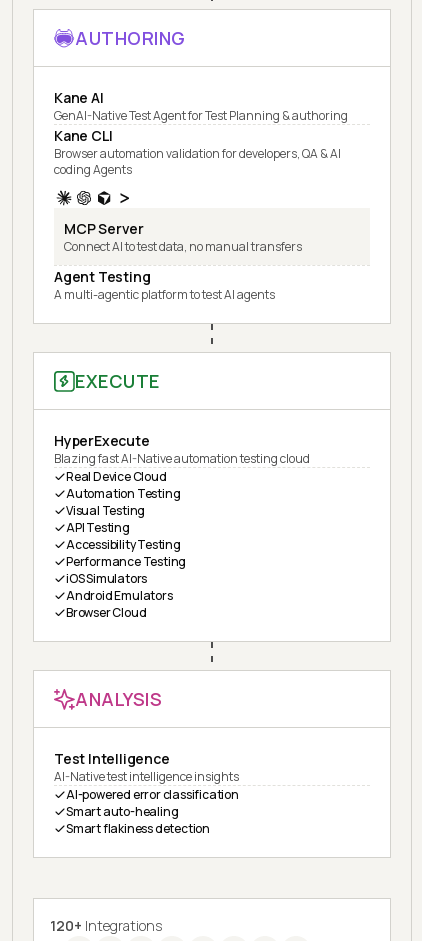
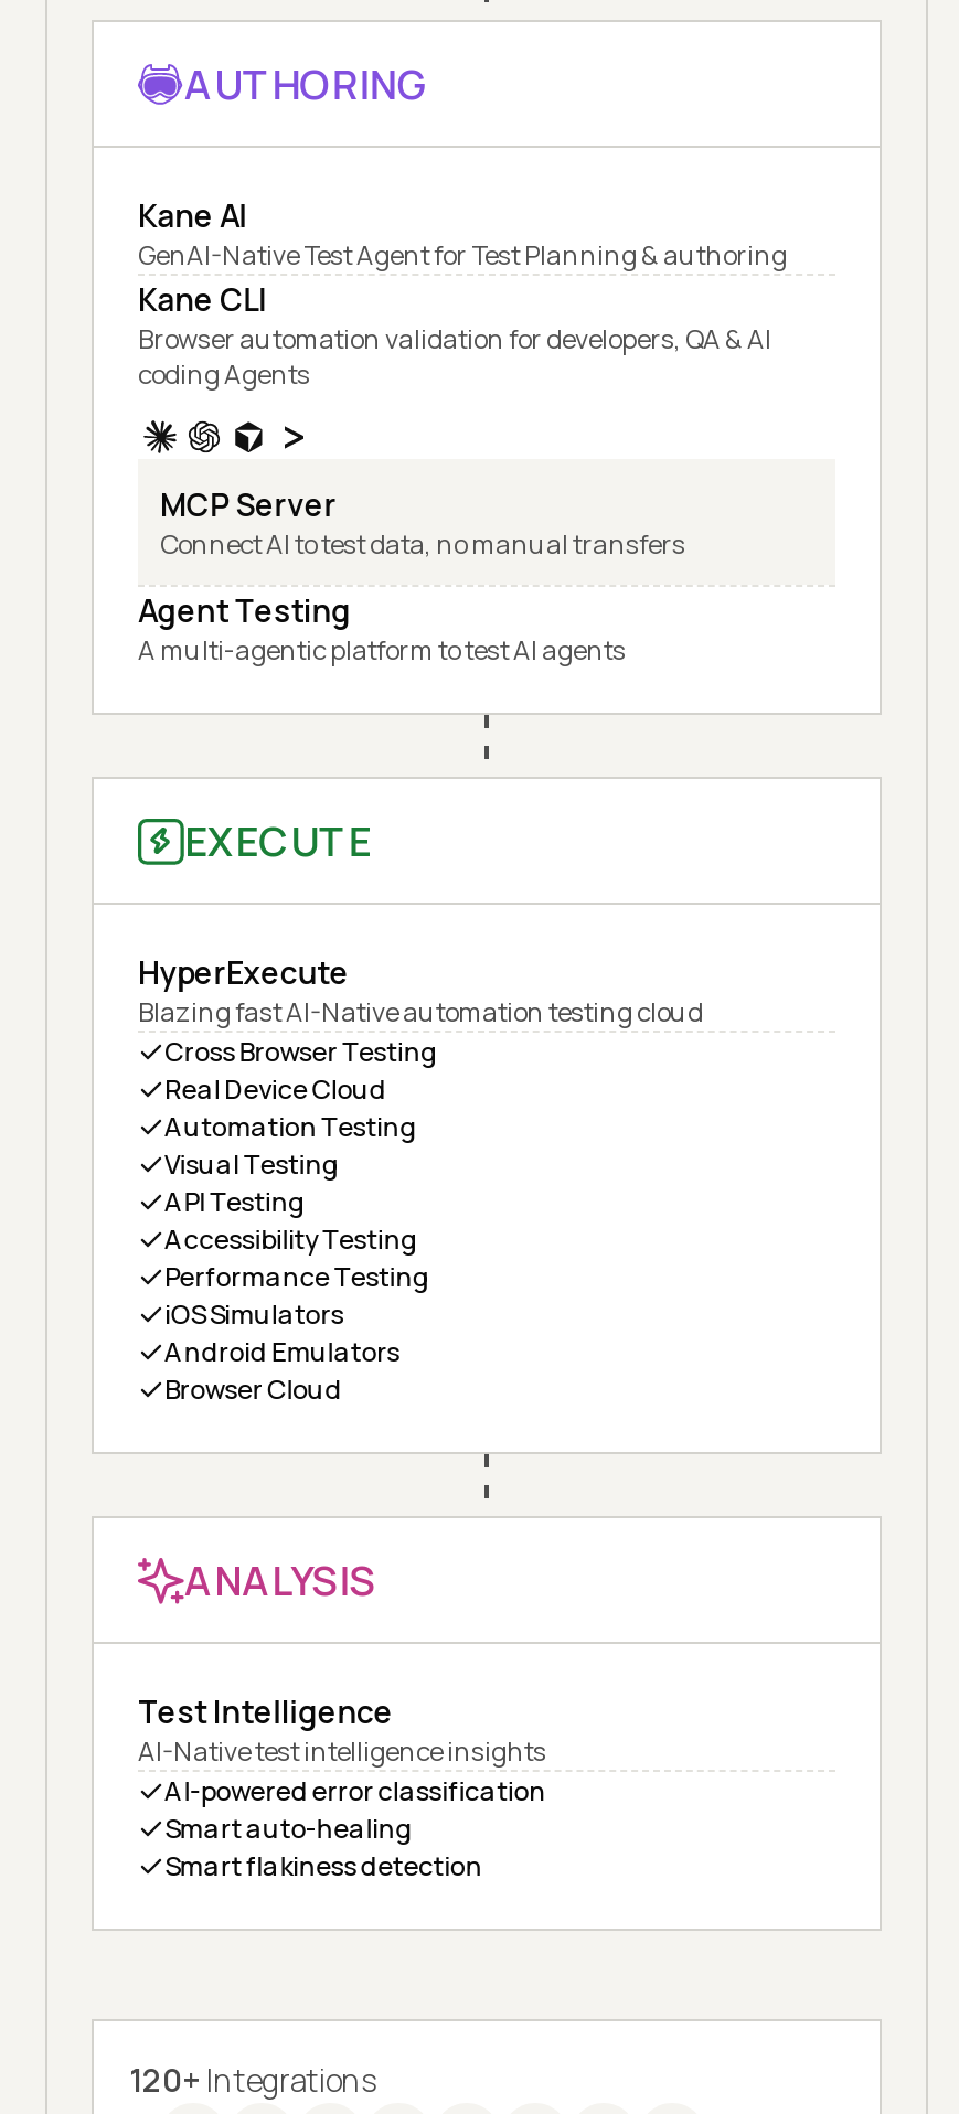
+ Cross Browser Testing
